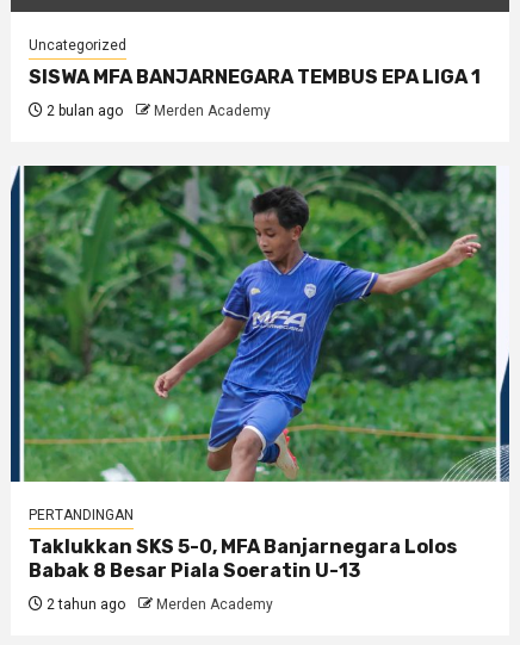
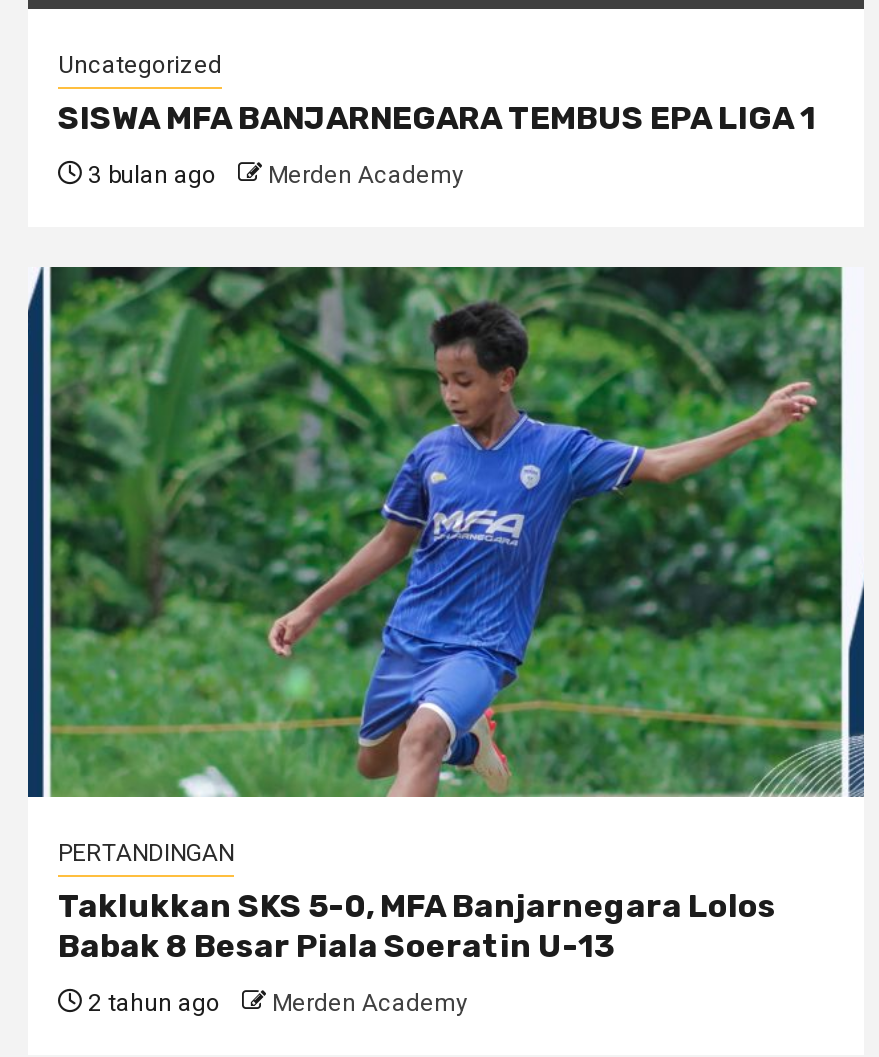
- 2 bulan ago Merden Academy
+ 3 bulan ago Merden Academy
